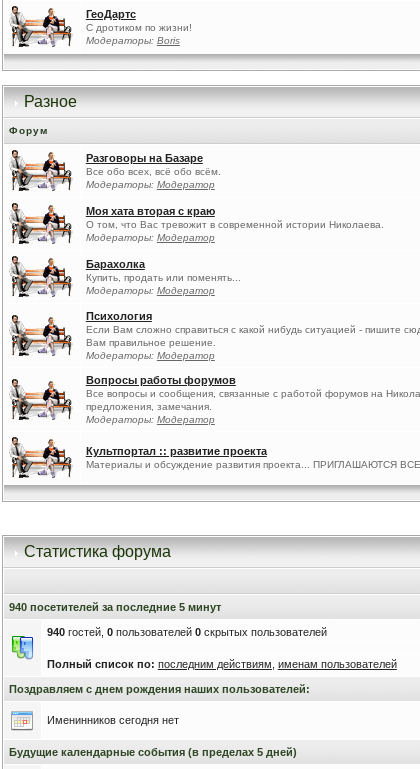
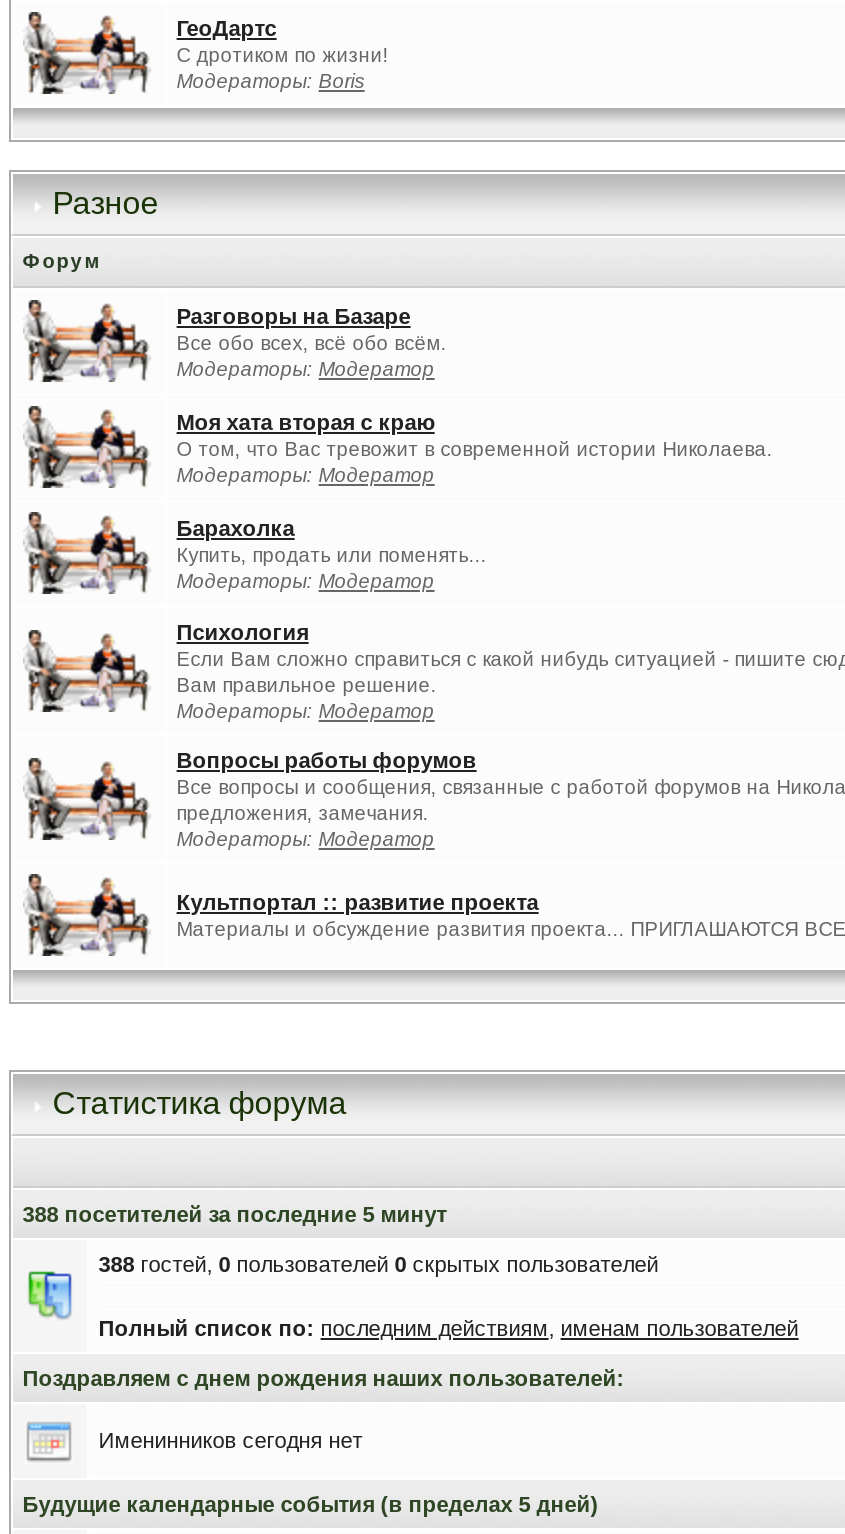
- 940 посетителей за последние 5 минут
+ 388 посетителей за последние 5 минут

- 940 гостей, 0 пользователей 0 скрытых пользователей
+ 388 гостей, 0 пользователей 0 скрытых пользователей
